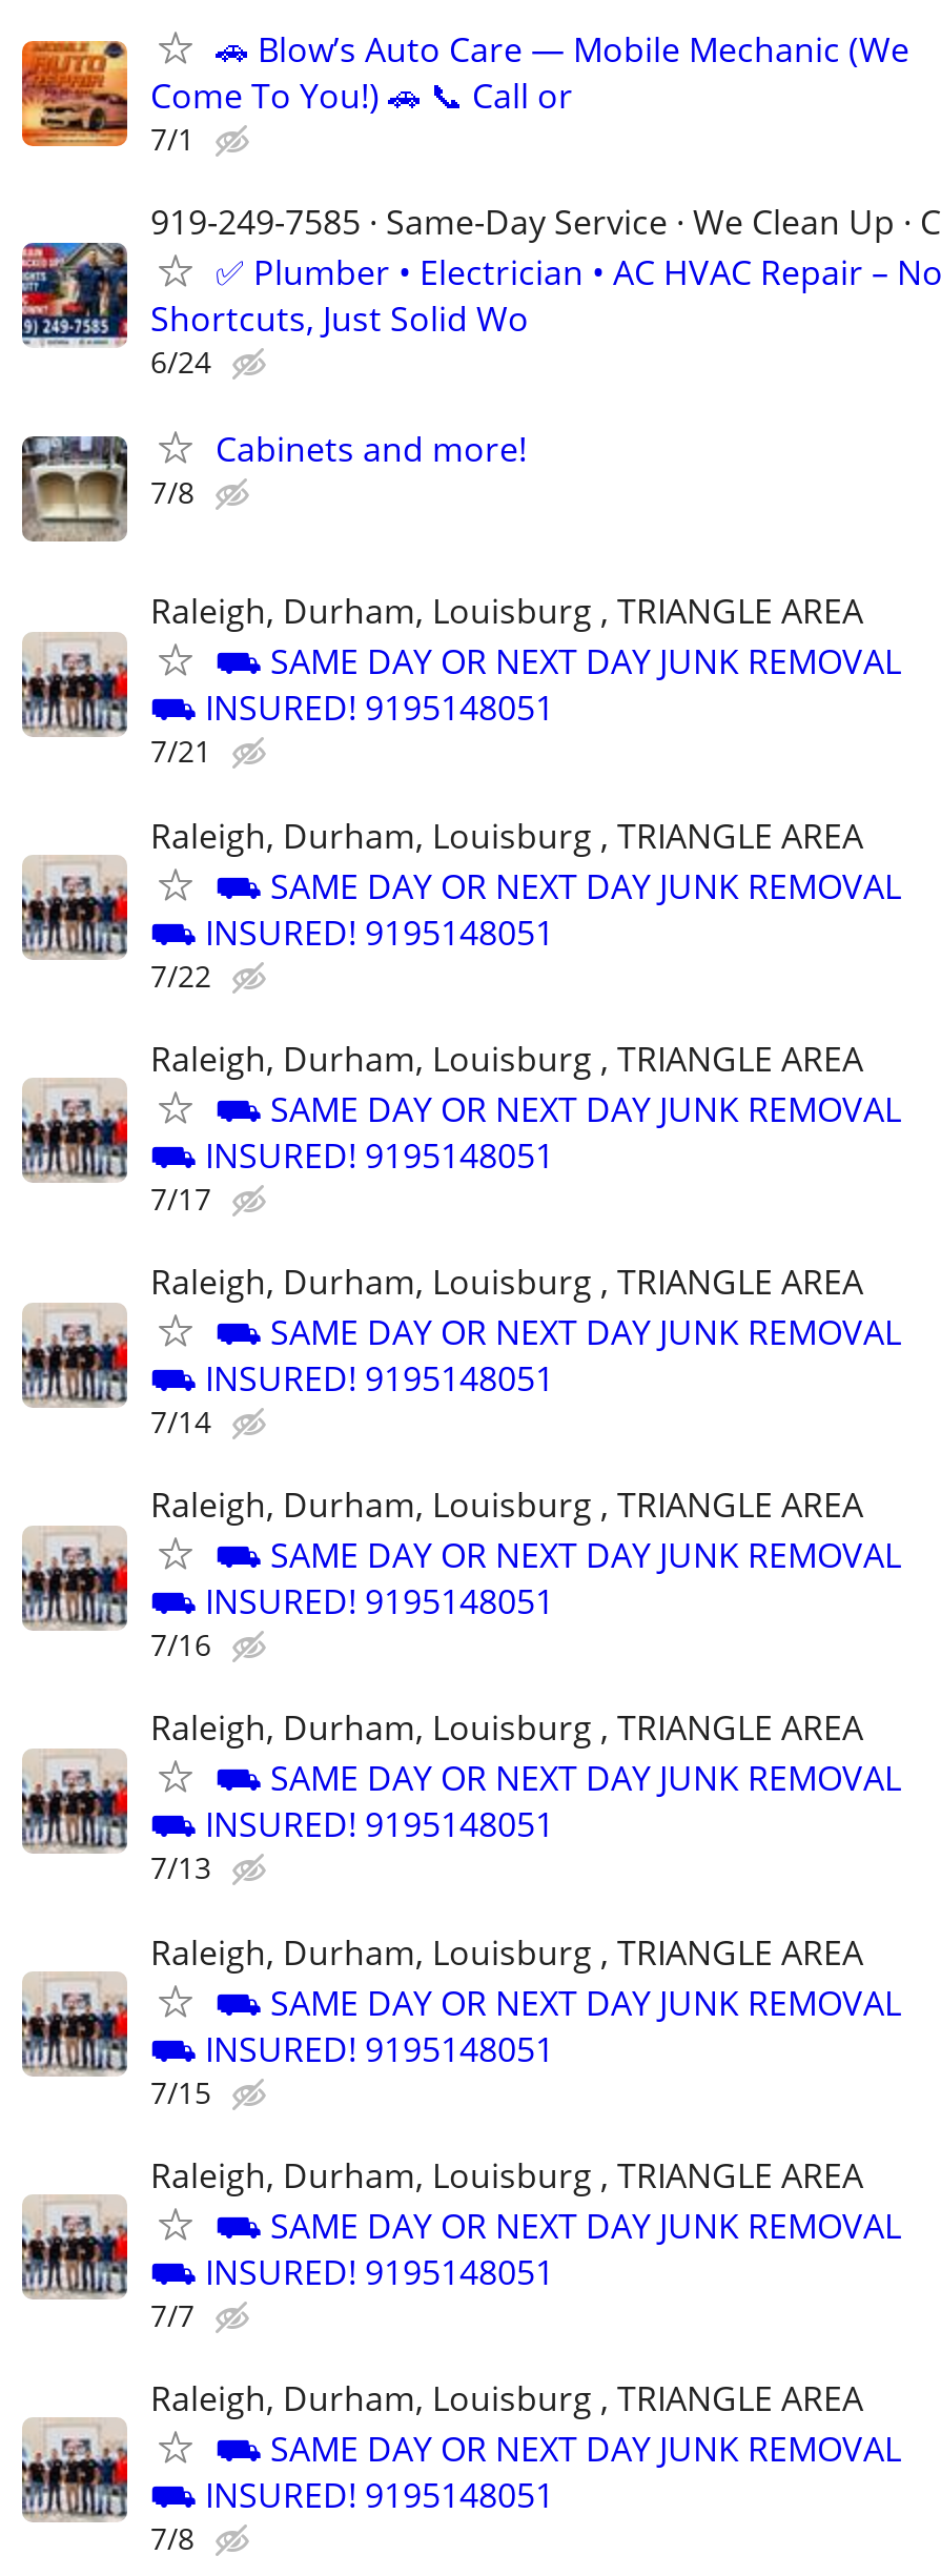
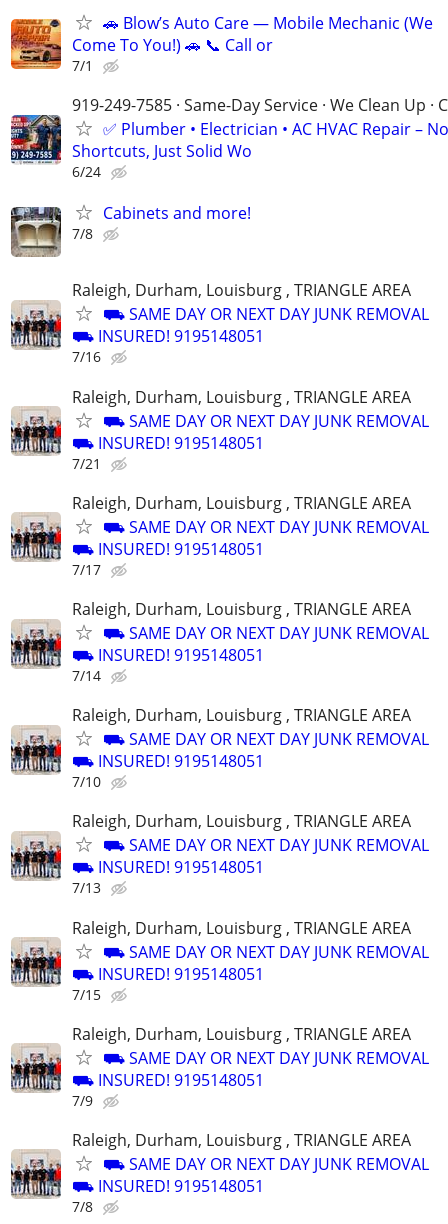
- 7/21
+ 7/16

- 7/22
+ 7/21

- 7/16
+ 7/10

- 7/7
+ 7/9
